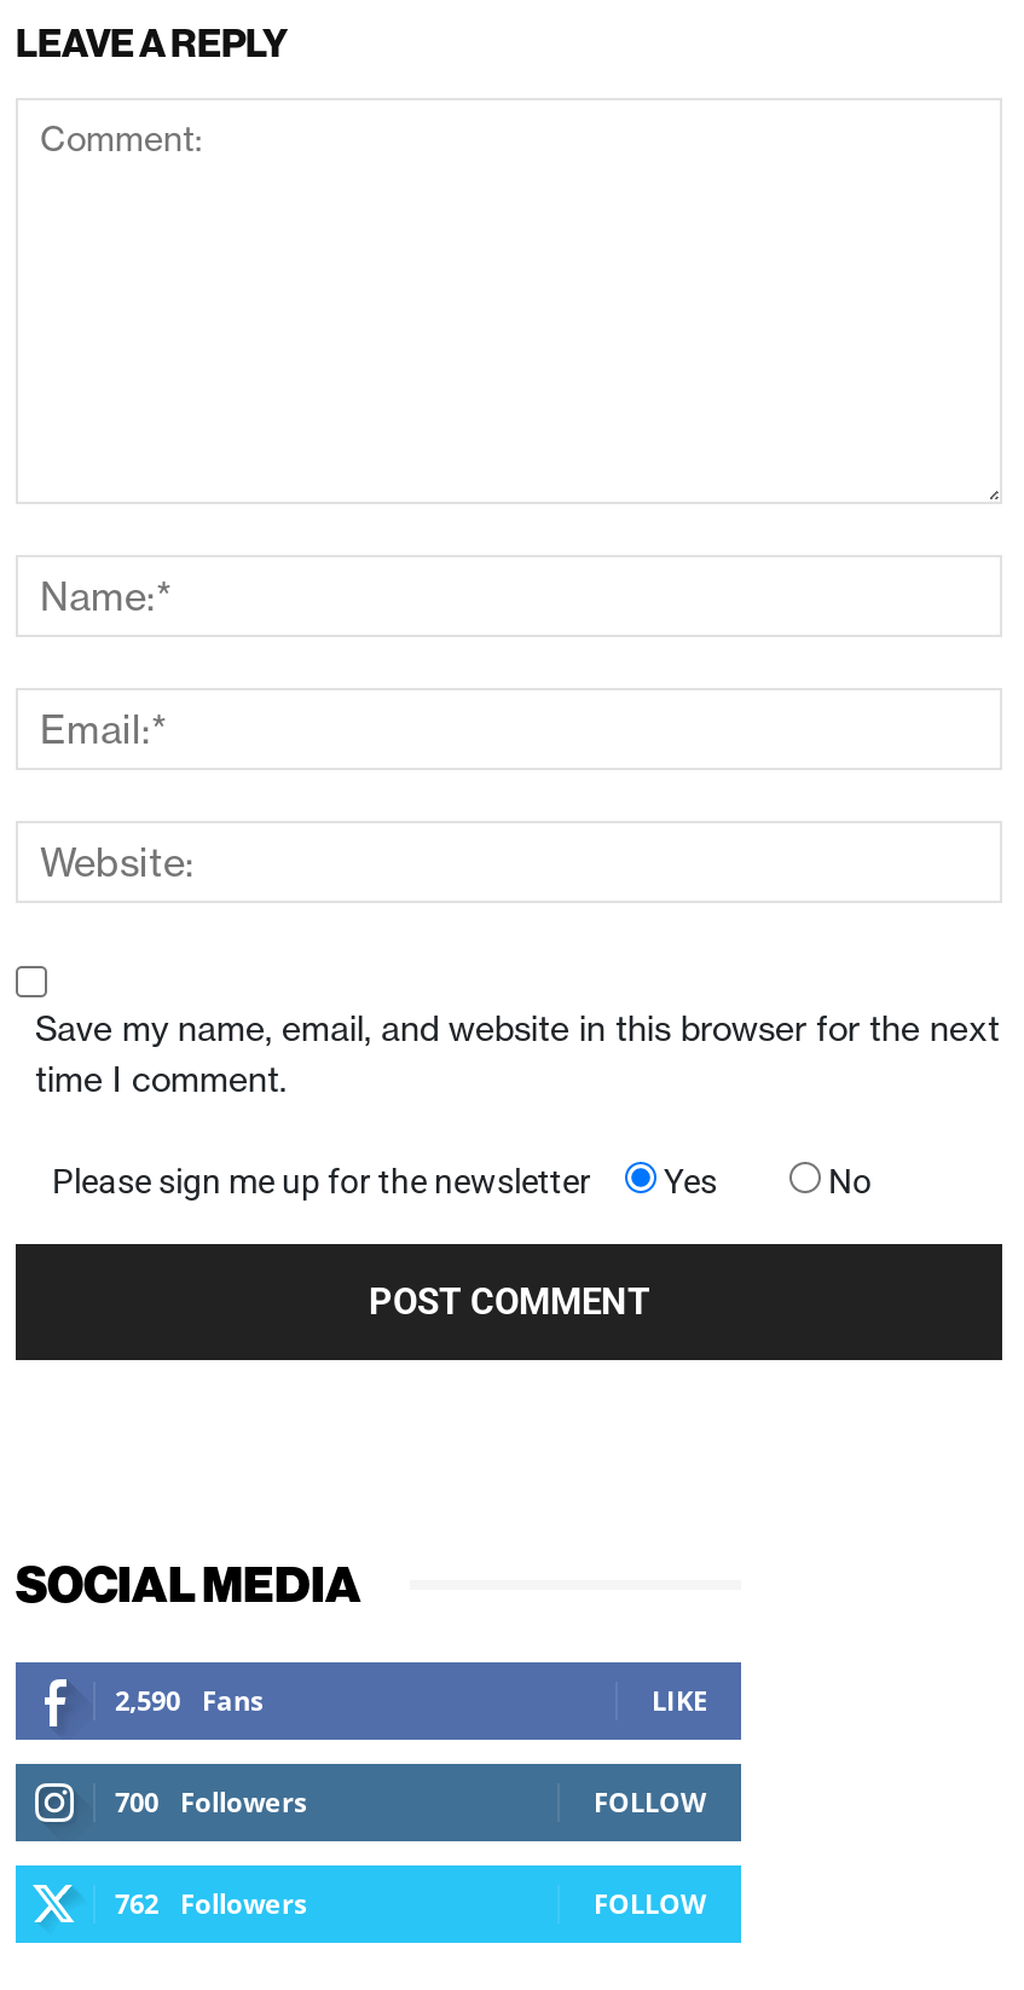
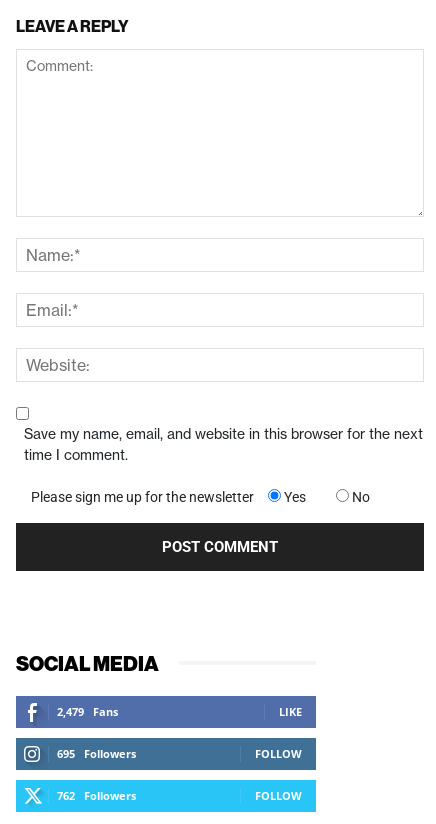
- 2,590 Fans
+ 2,479 Fans

- 700 Followers
+ 695 Followers
